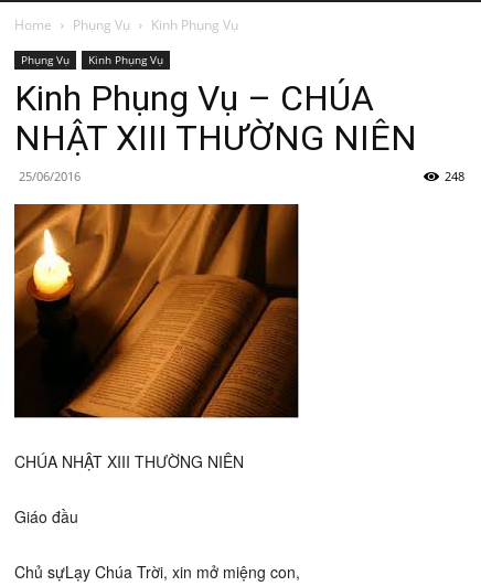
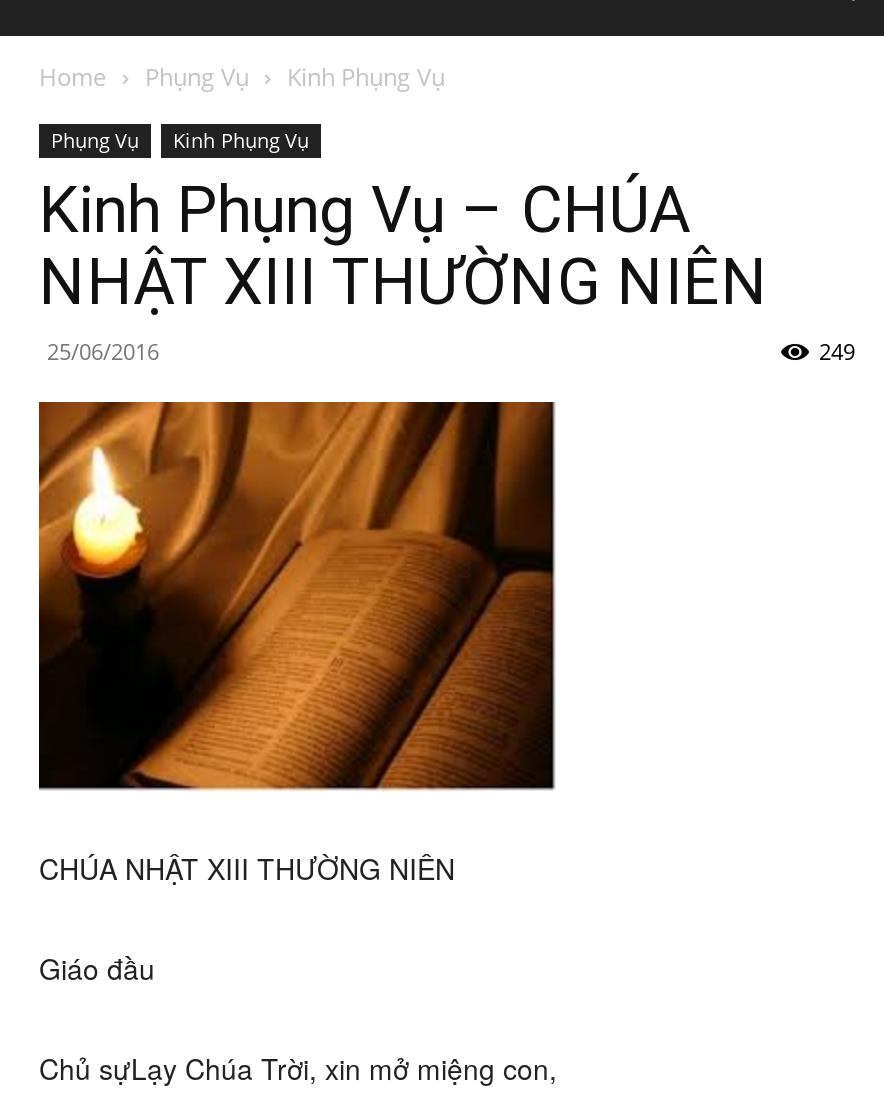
- 248
+ 249
